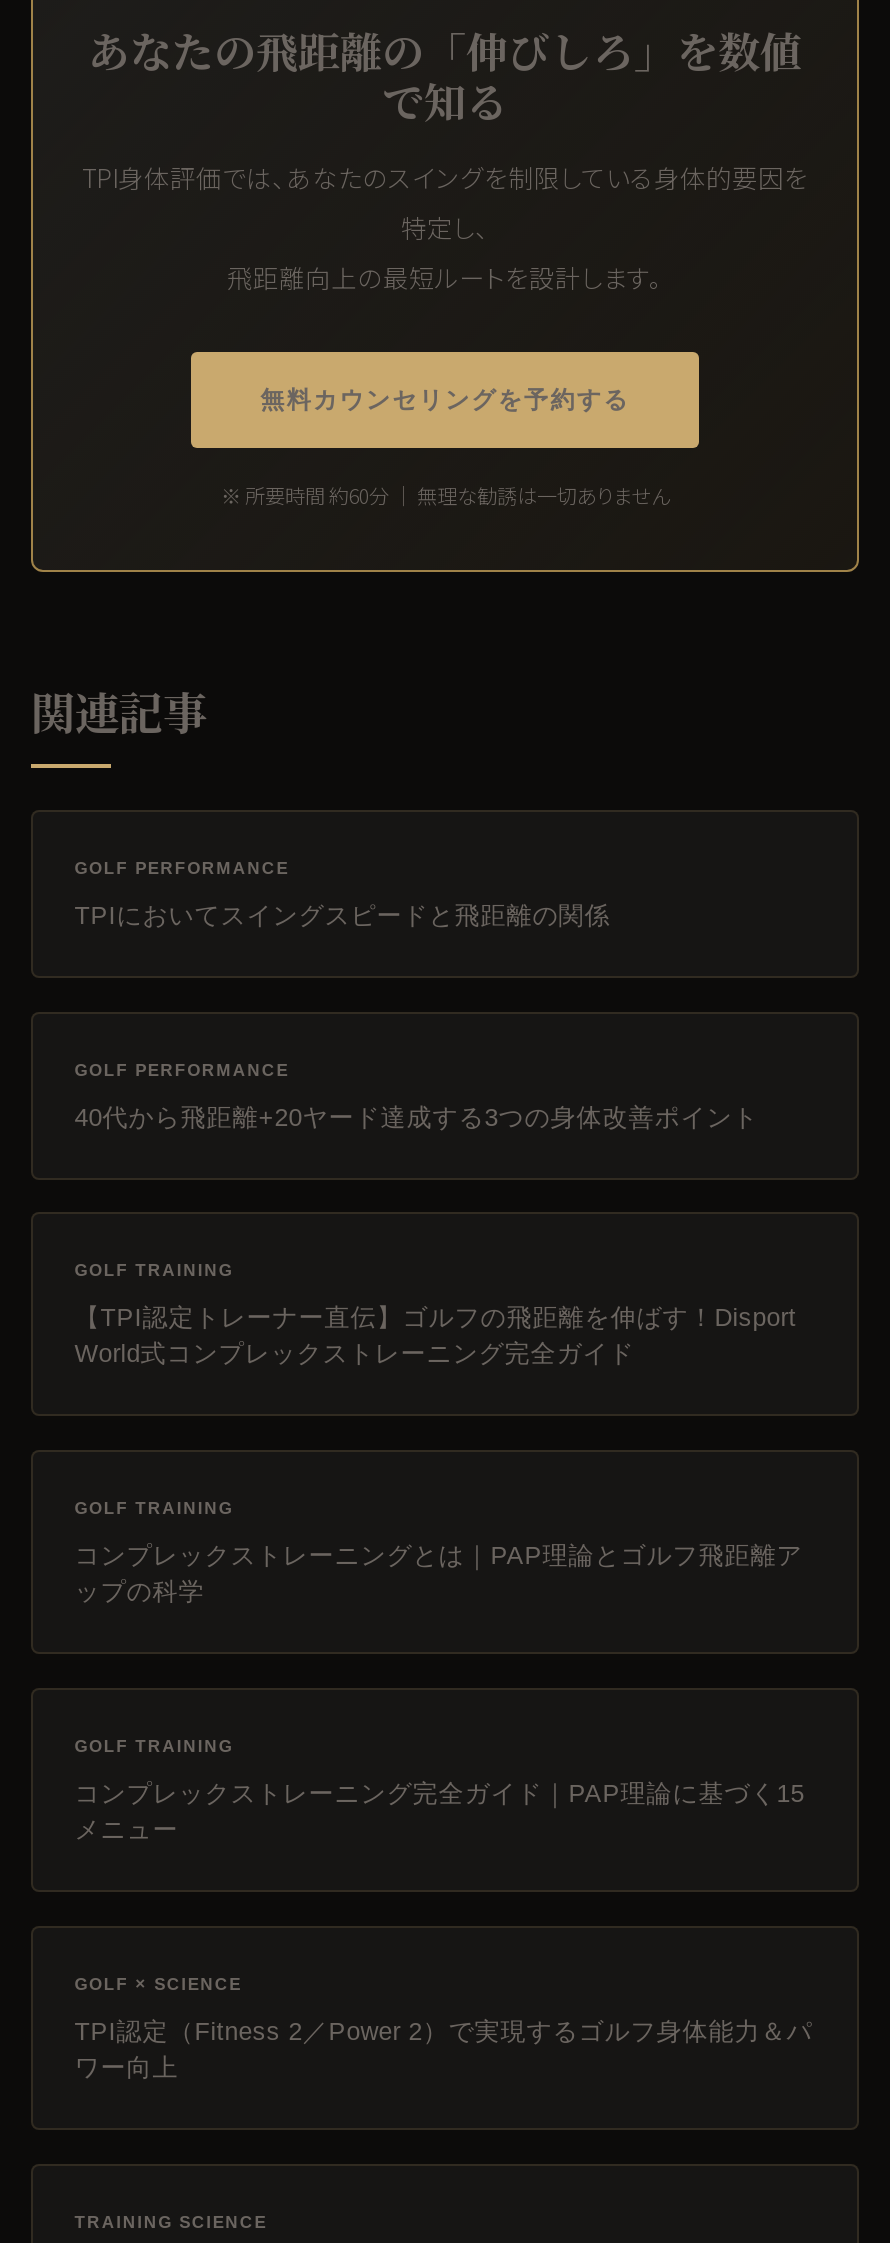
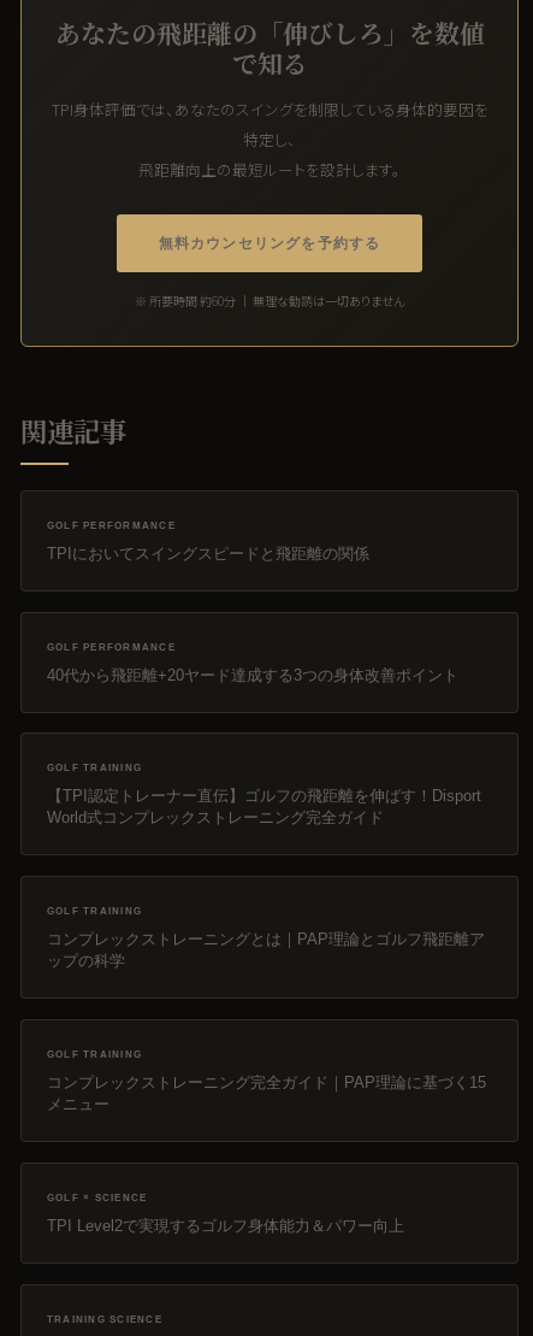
- TPI認定（Fitness 2／Power 2）で実現するゴルフ身体能力＆パ
- ワー向上
+ TPI Level2で実現するゴルフ身体能力＆パワー向上
